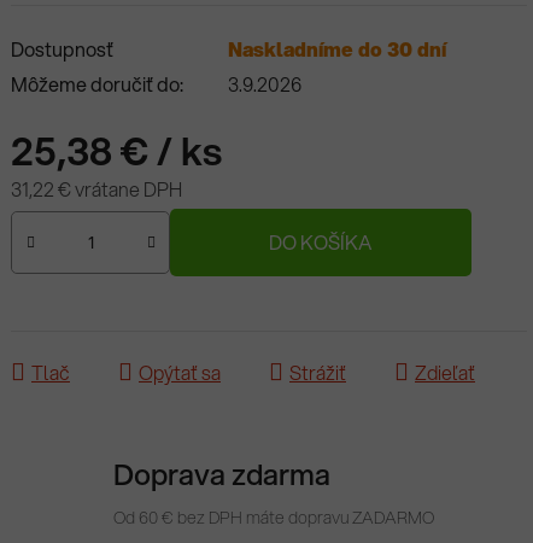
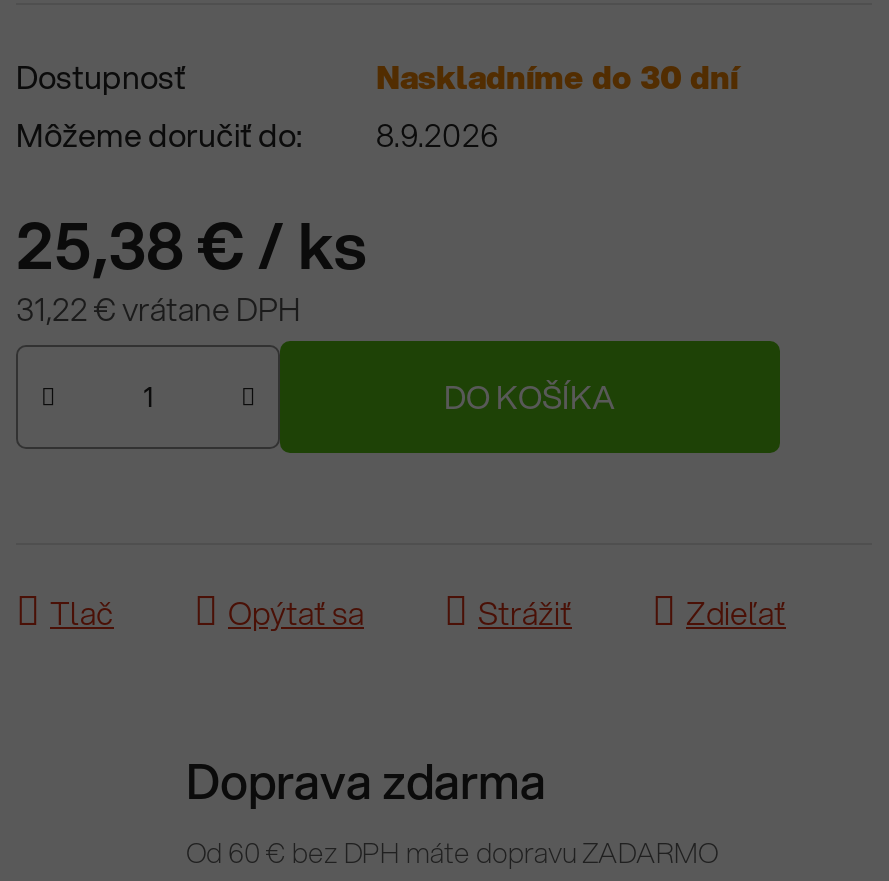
- Môžeme doručiť do: 3.9.2026
+ Môžeme doručiť do: 8.9.2026
